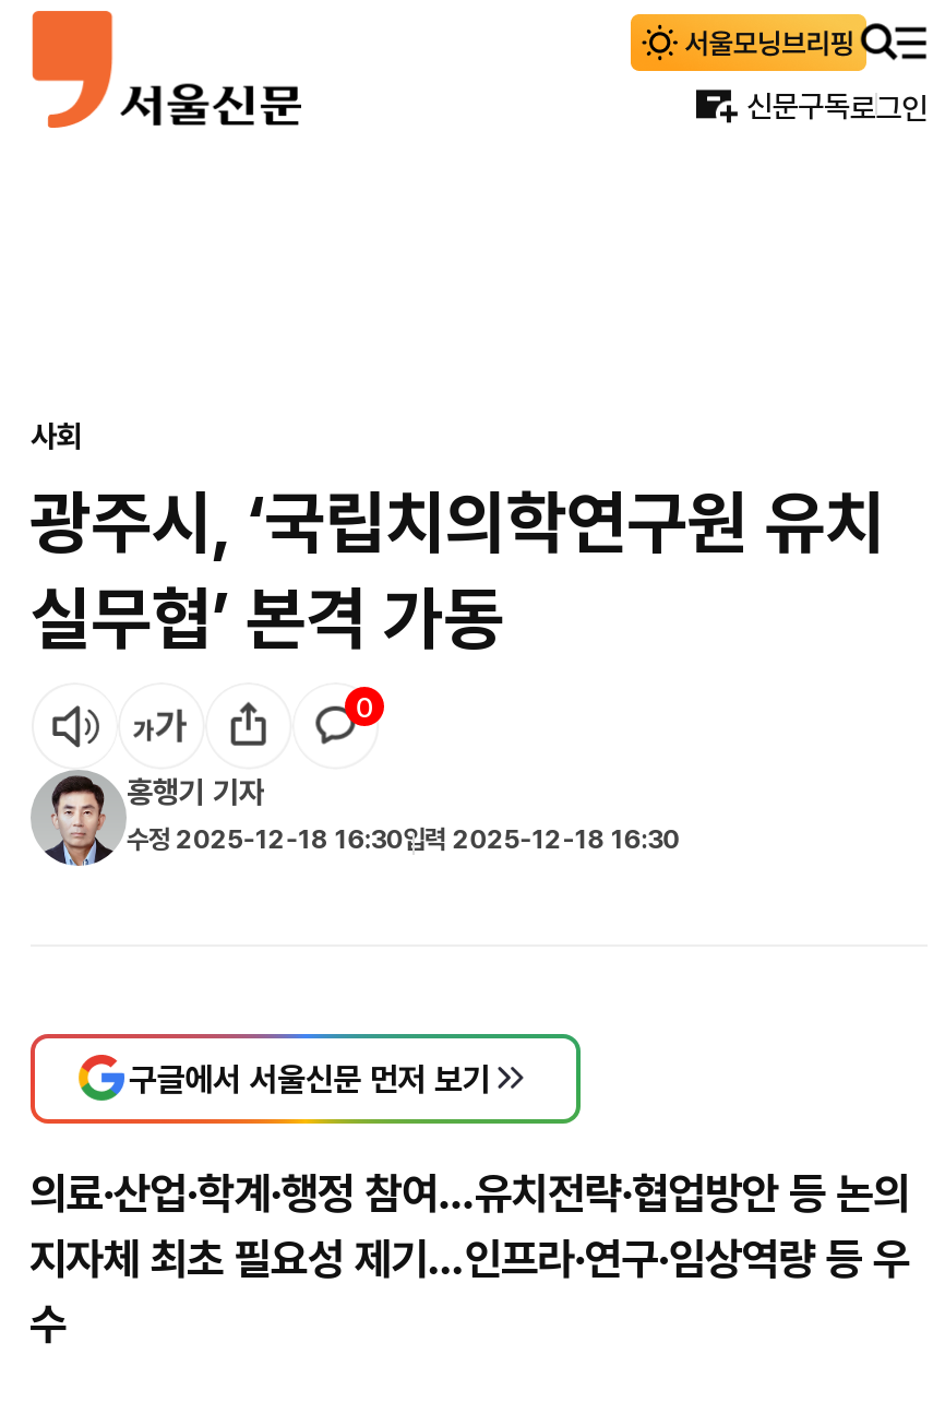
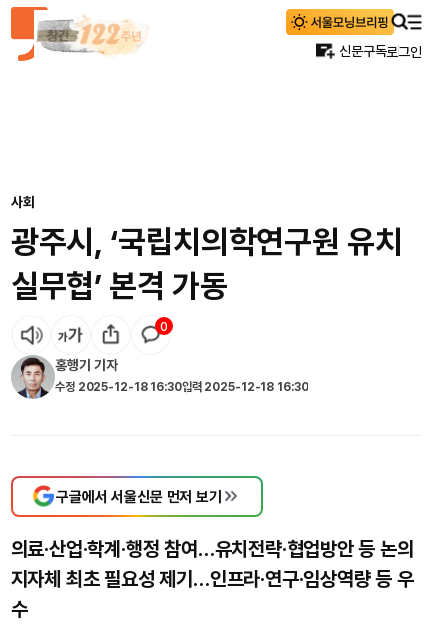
- [image]
+ [image]
